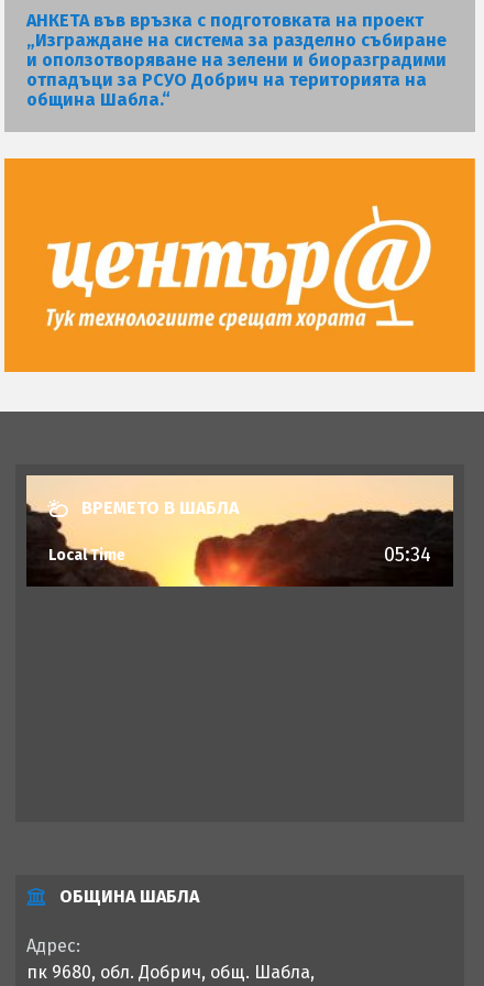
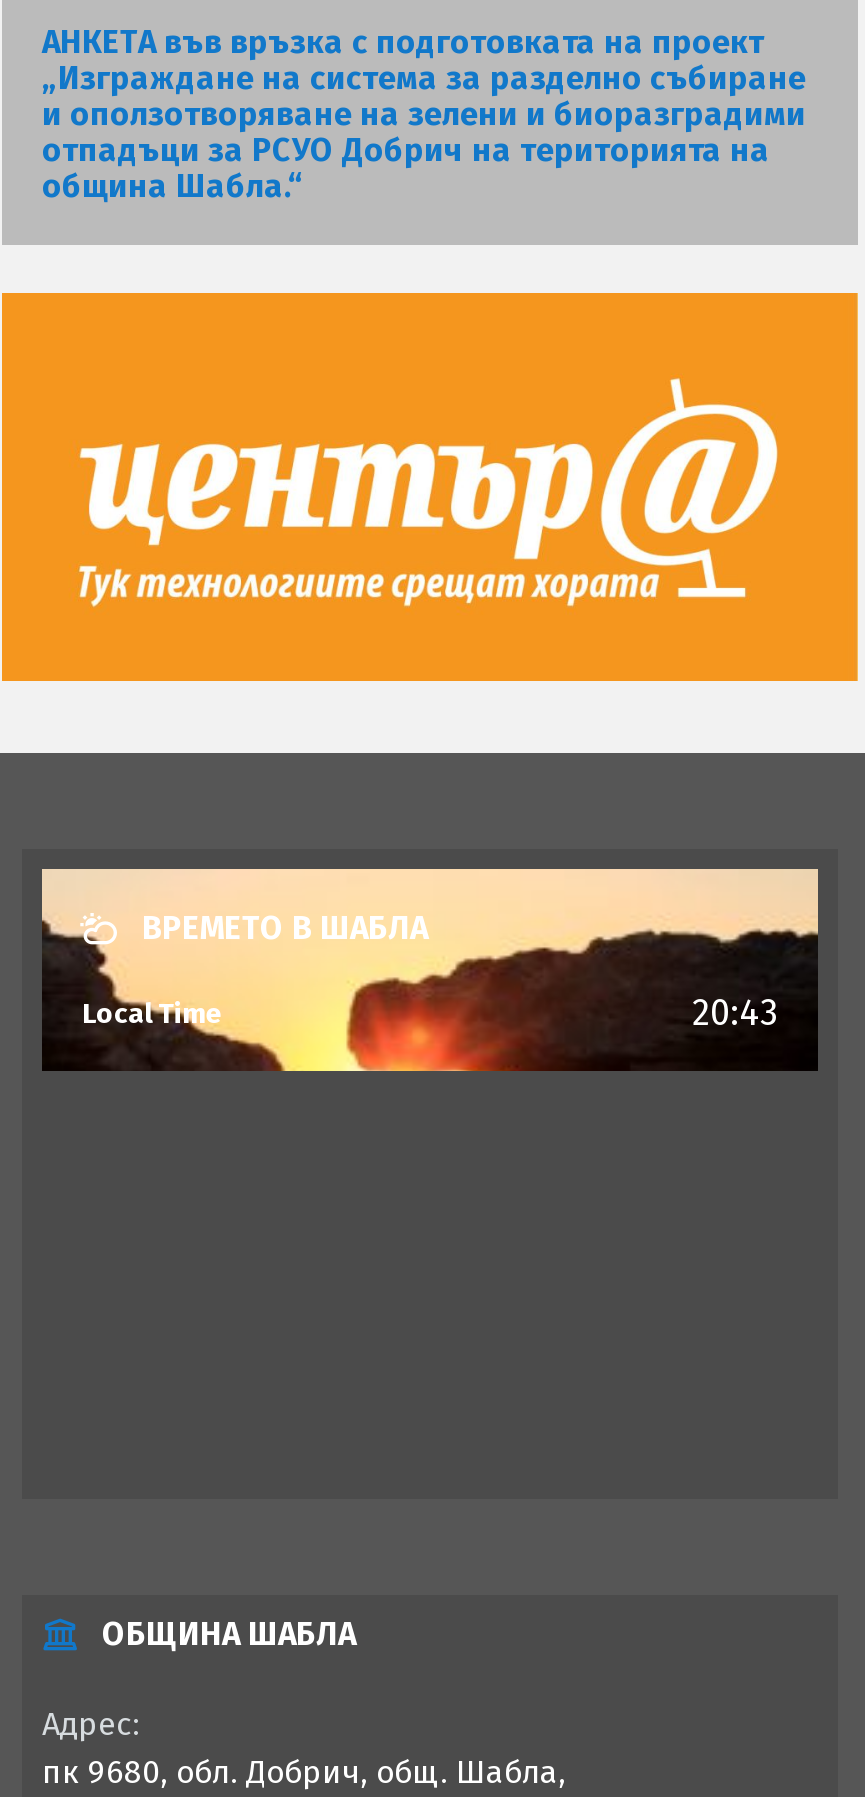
- 05:34
+ 20:43
